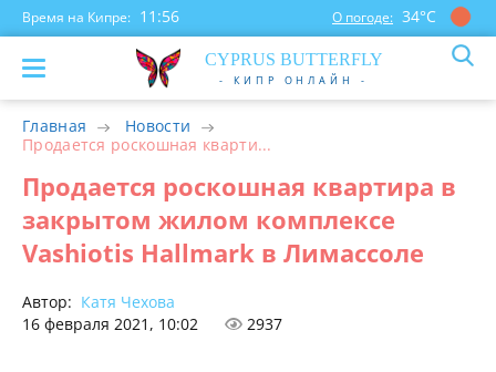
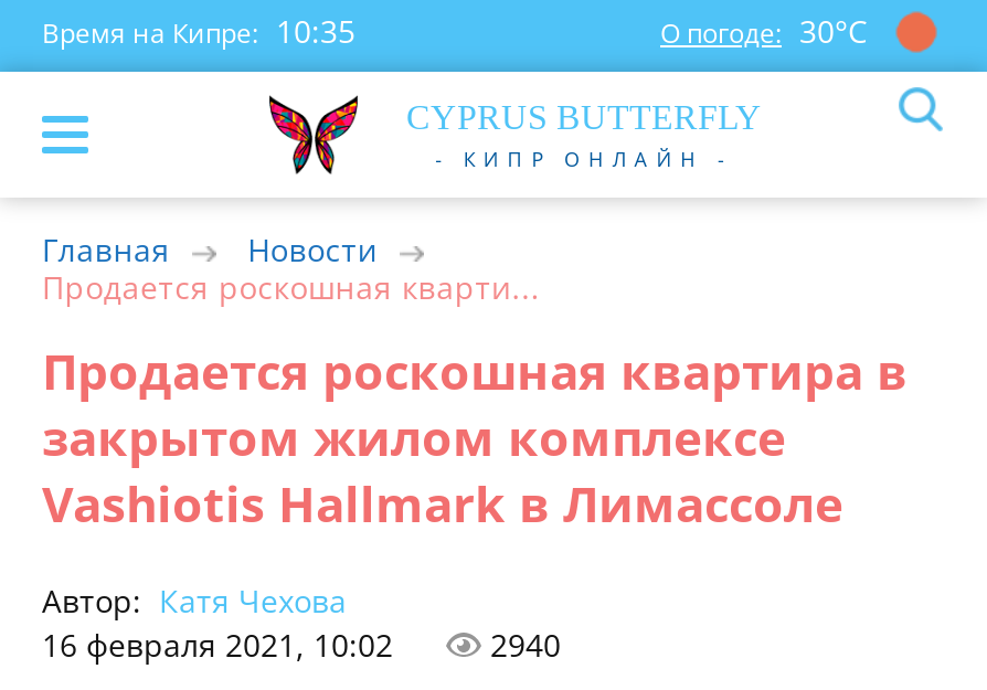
- Время на Кипре: 11:56
+ Время на Кипре: 10:35

- О погоде: 34°С
+ О погоде: 30°С

- 2937
+ 2940
